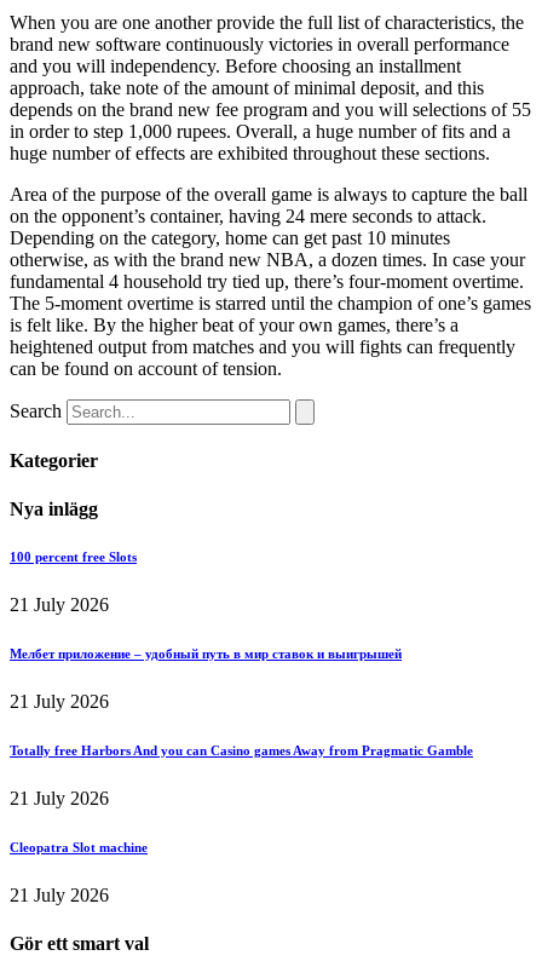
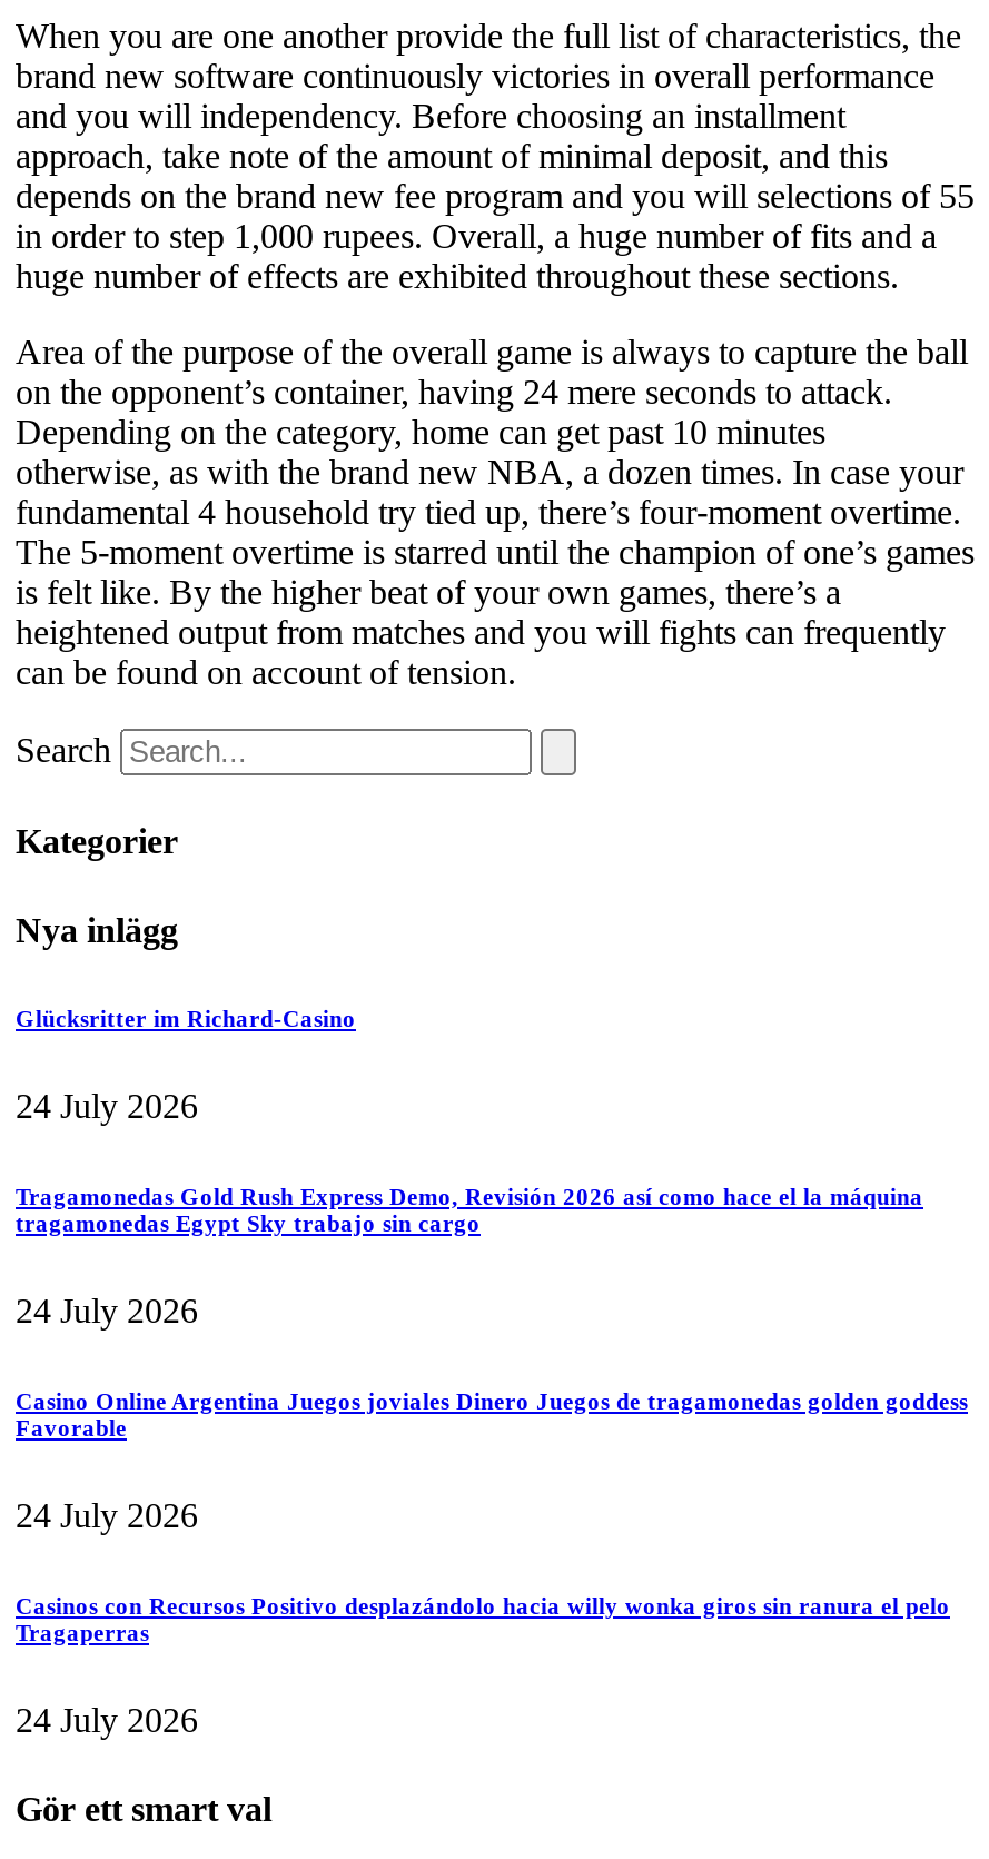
- 100 percent free Slots
+ Glücksritter im Richard-Casino

- 21 July 2026
+ 24 July 2026

- Мелбет приложение – удобный путь в мир ставок и выигрышей
+ Tragamonedas Gold Rush Express Demo, Revisión 2026 así como hace el la máquina
+ tragamonedas Egypt Sky trabajo sin cargo

- 21 July 2026
+ 24 July 2026

- Totally free Harbors And you can Casino games Away from Pragmatic Gamble
+ Casino Online Argentina Juegos joviales Dinero Juegos de tragamonedas golden goddess
+ Favorable

- 21 July 2026
+ 24 July 2026

- Cleopatra Slot machine
+ Casinos con Recursos Positivo desplazándolo hacia willy wonka giros sin ranura el pelo
+ Tragaperras

- 21 July 2026
+ 24 July 2026
